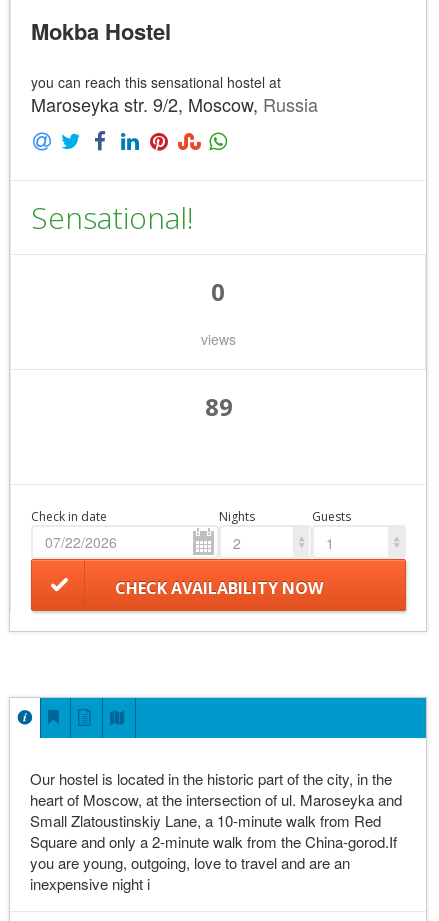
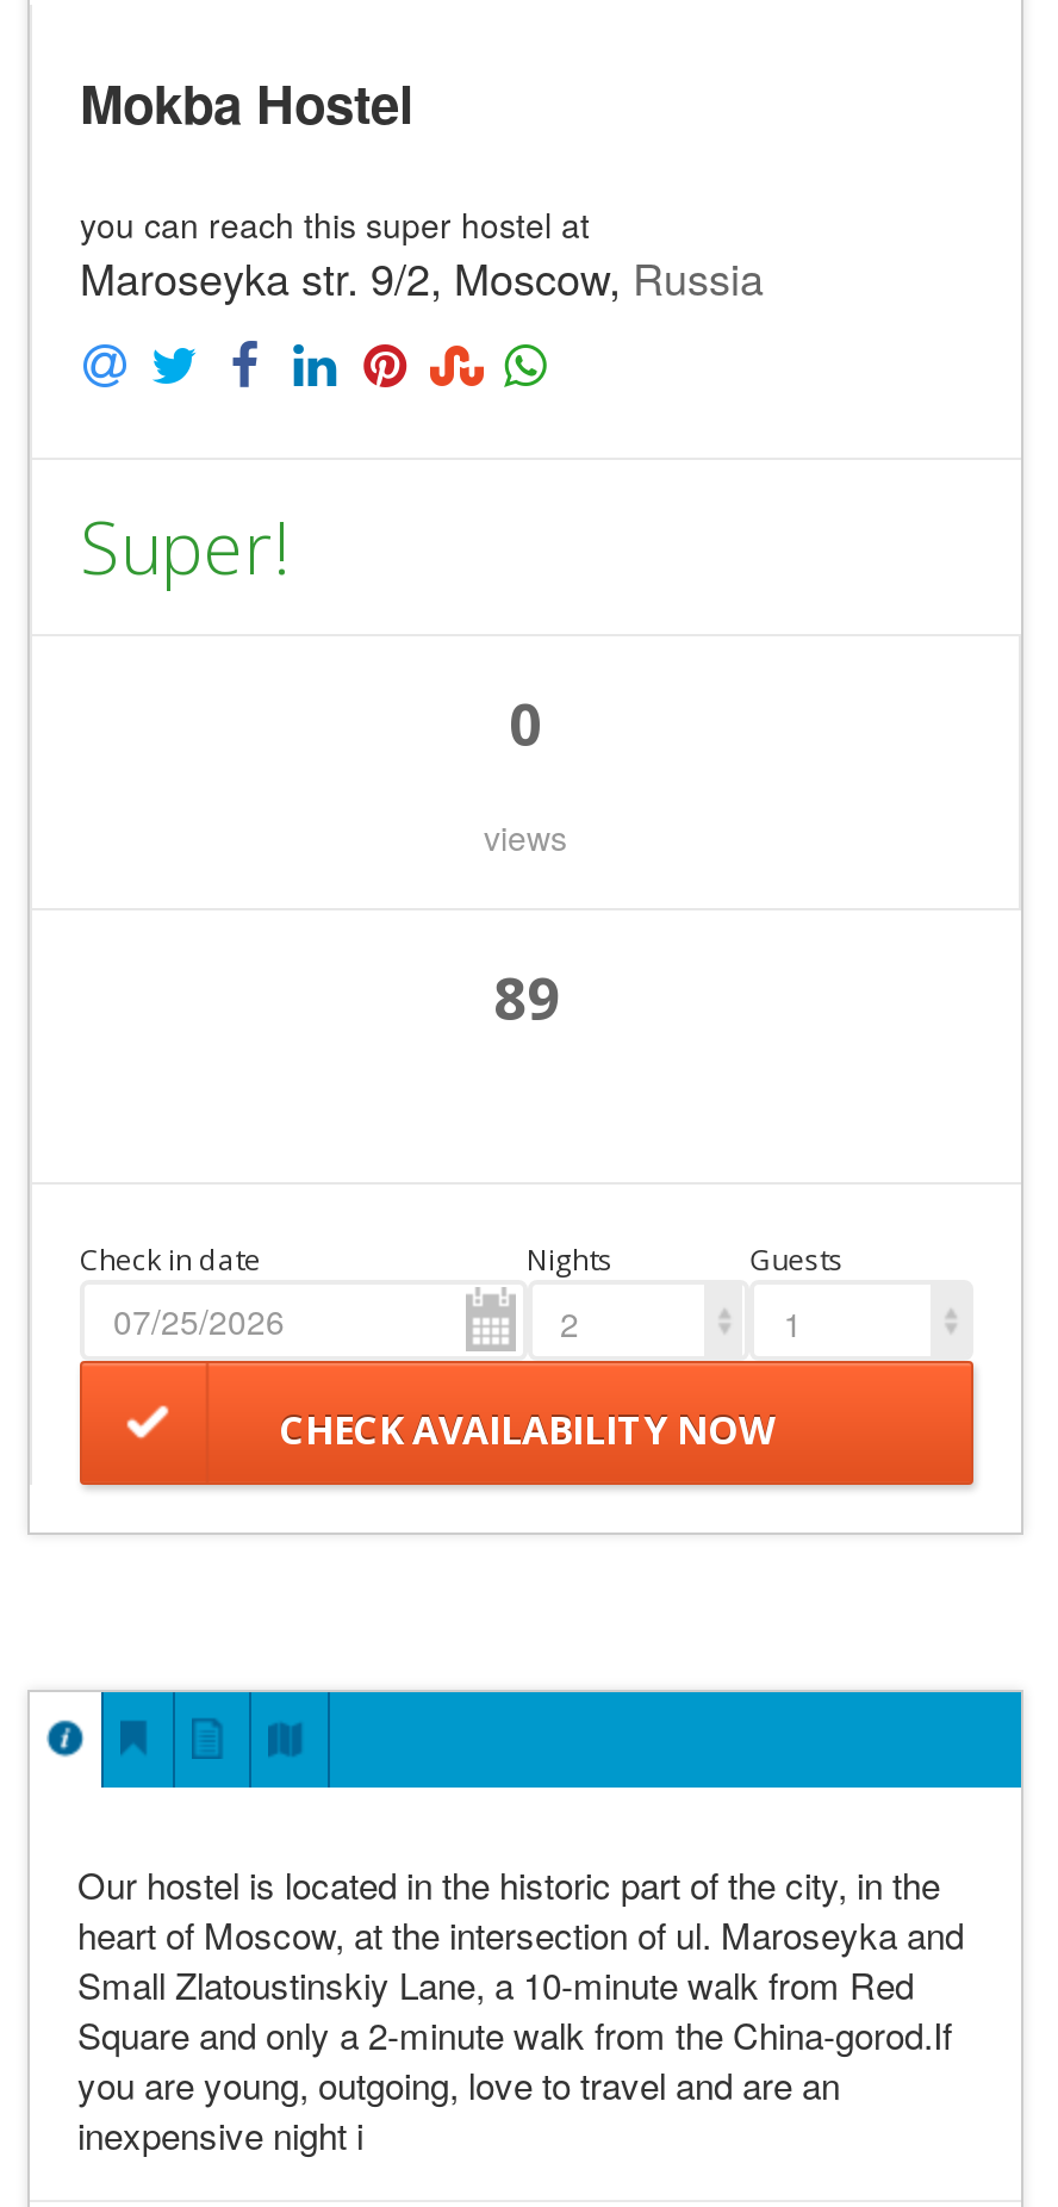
- you can reach this sensational hostel at
+ you can reach this super hostel at

- Sensational!
+ Super!
